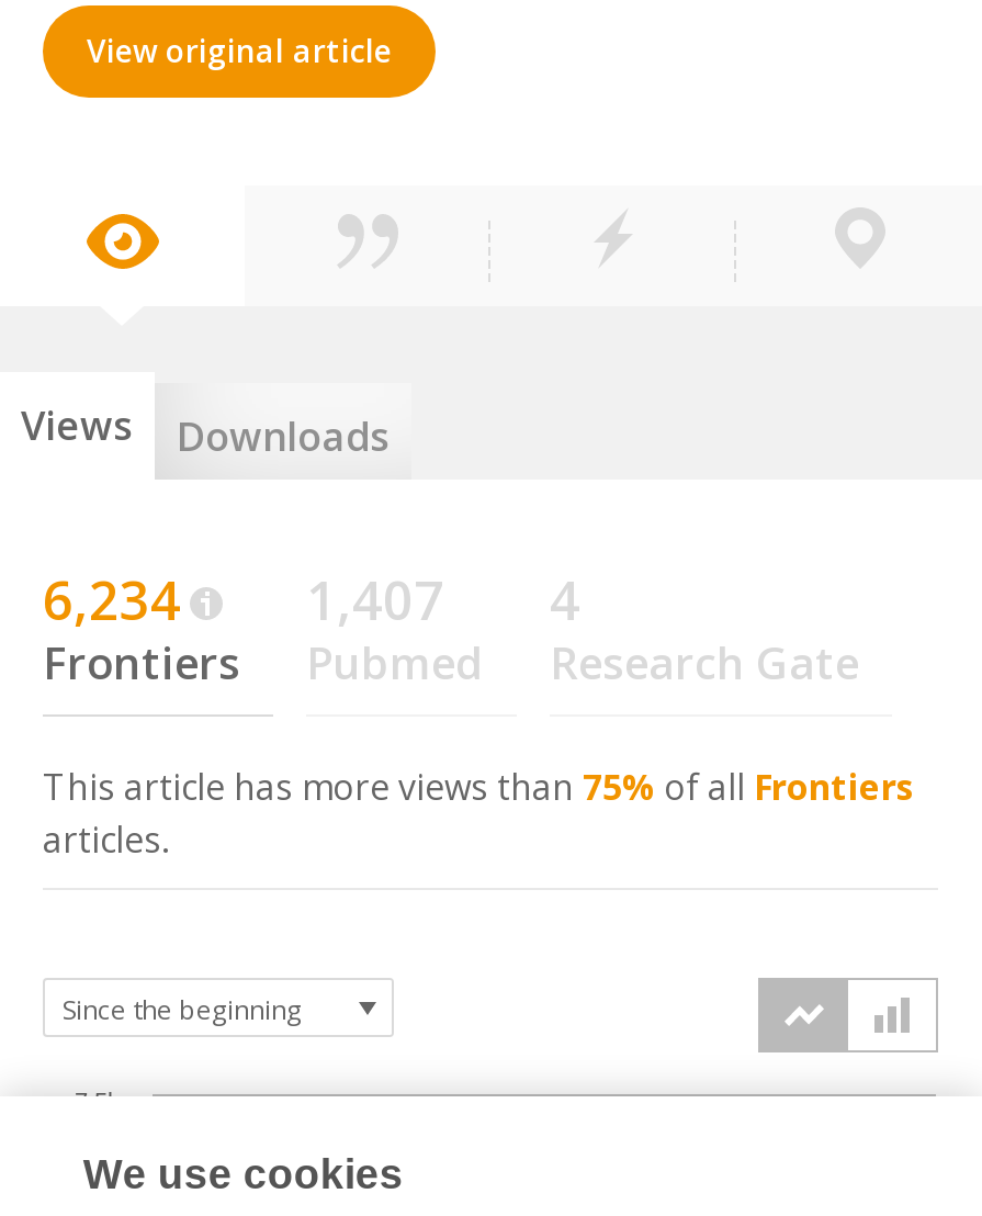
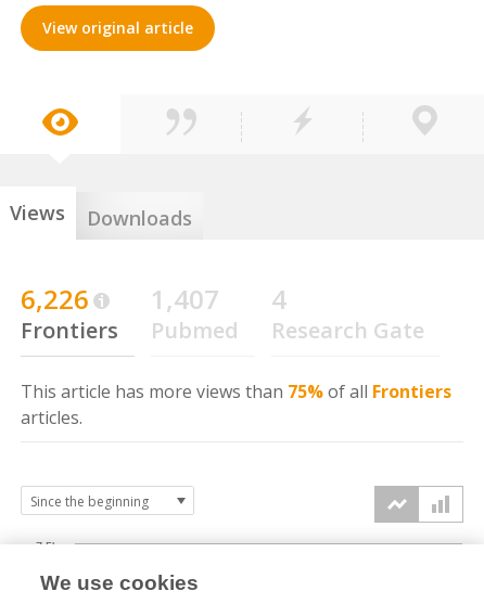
- 6,234
+ 6,226
